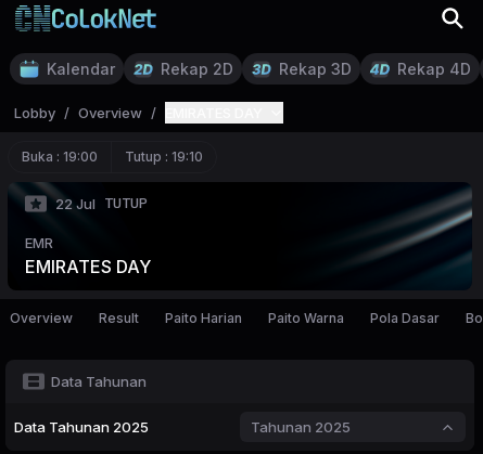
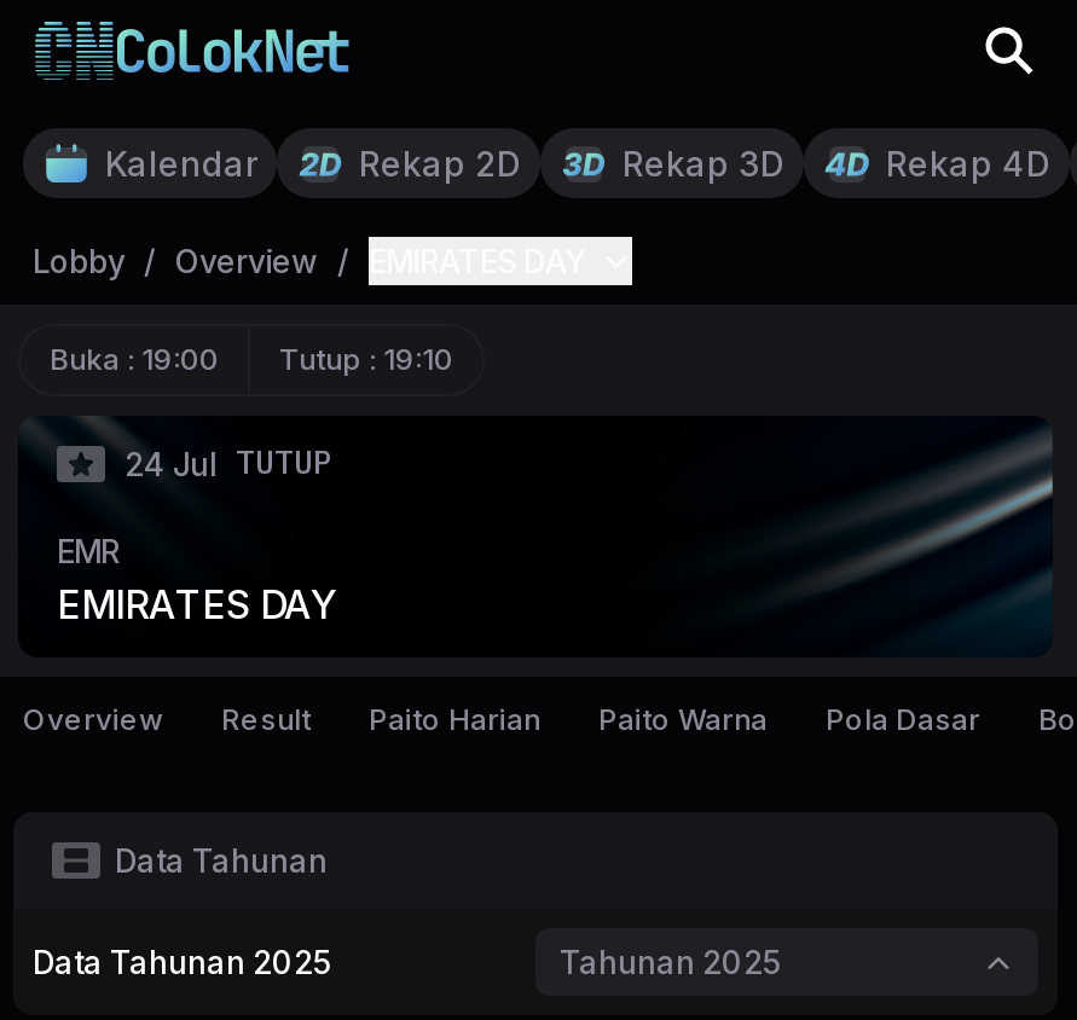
- 22 Jul TUTUP
+ 24 Jul TUTUP
